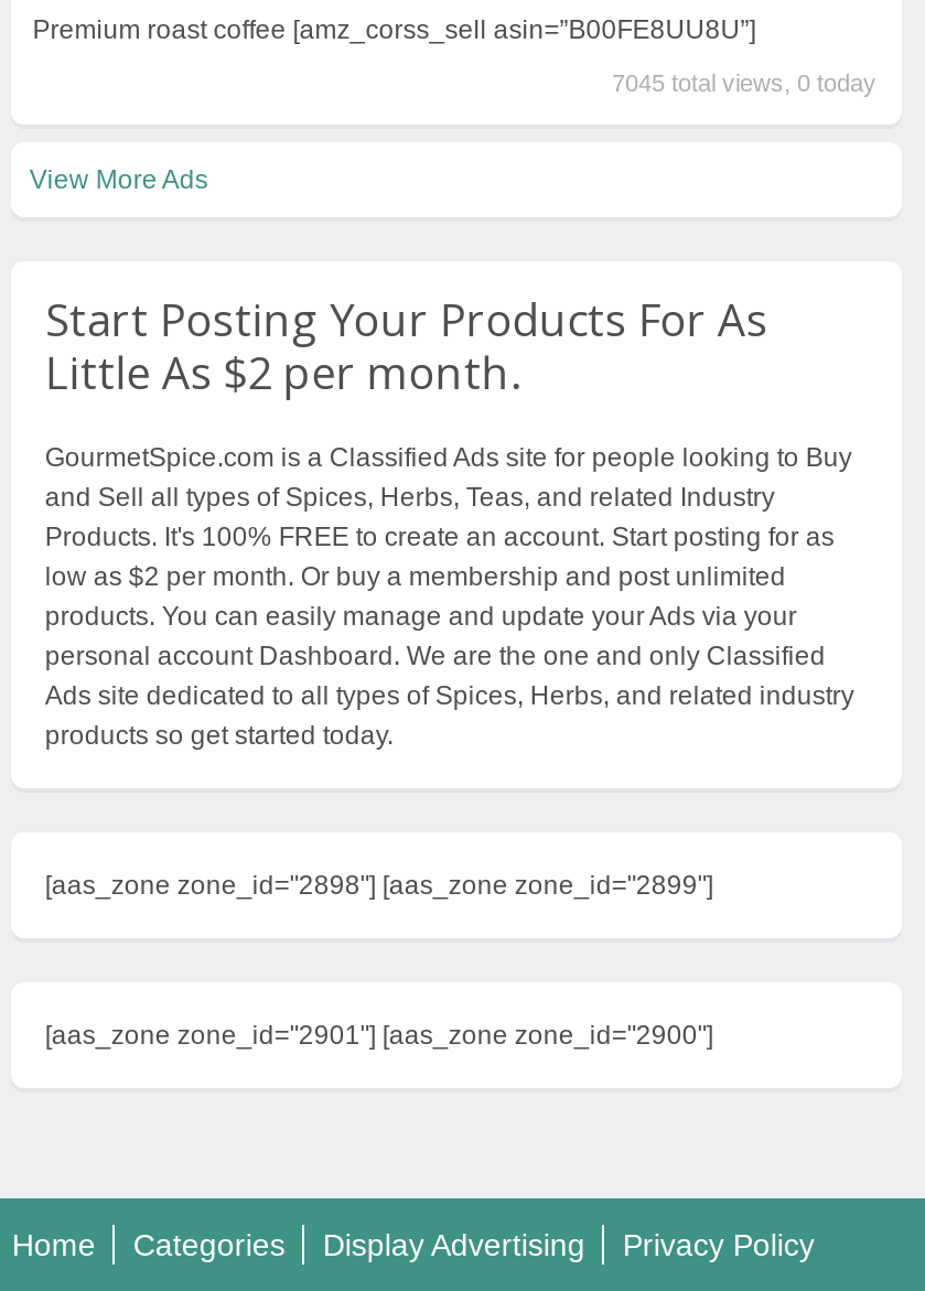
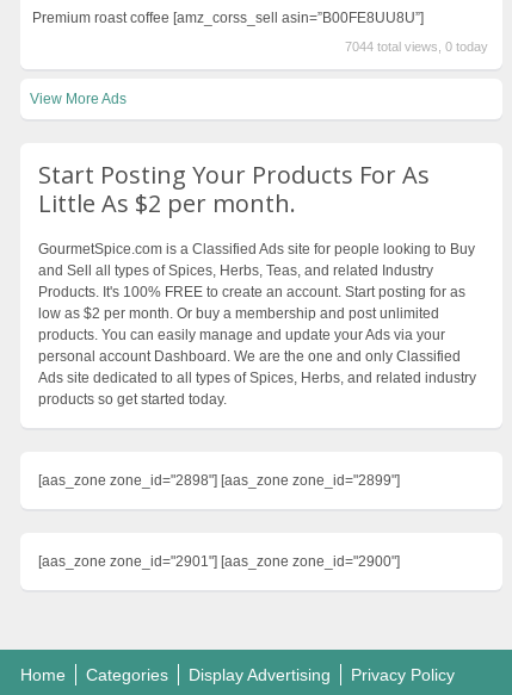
- 7045 total views, 0 today
+ 7044 total views, 0 today
